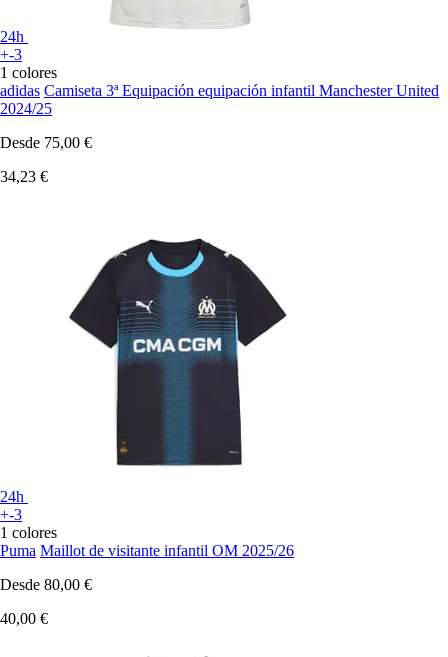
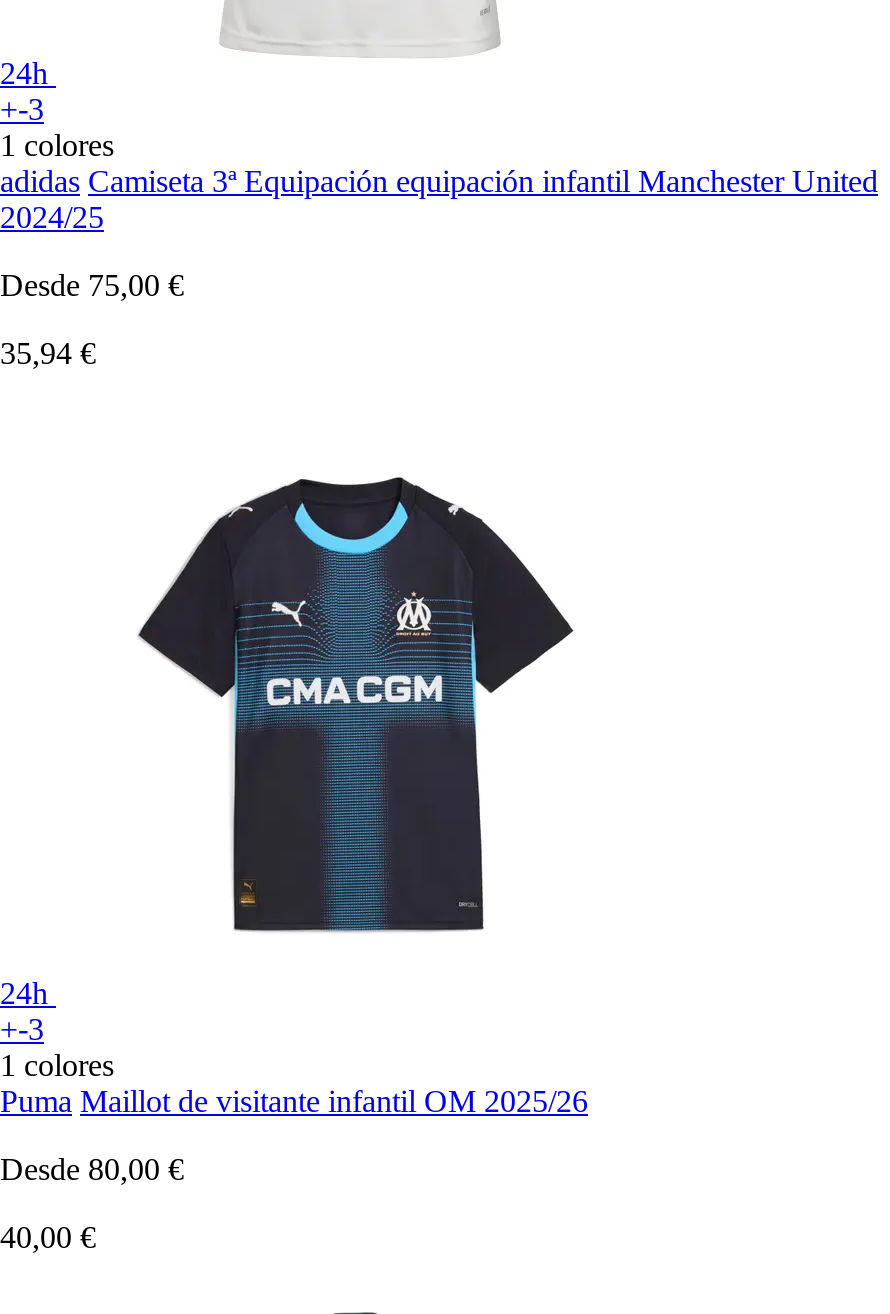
- 34,23 €
+ 35,94 €
